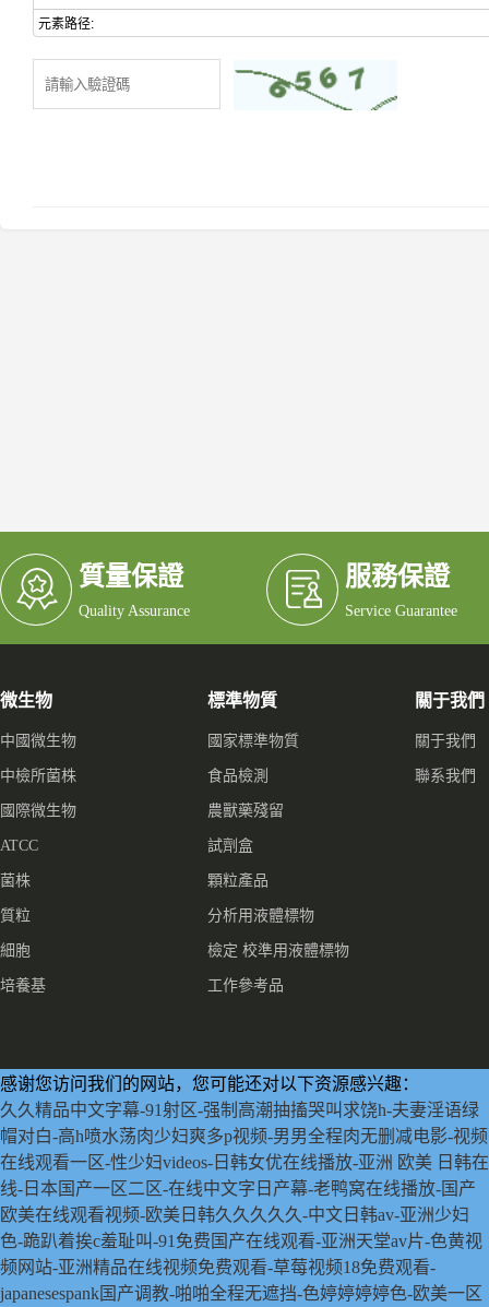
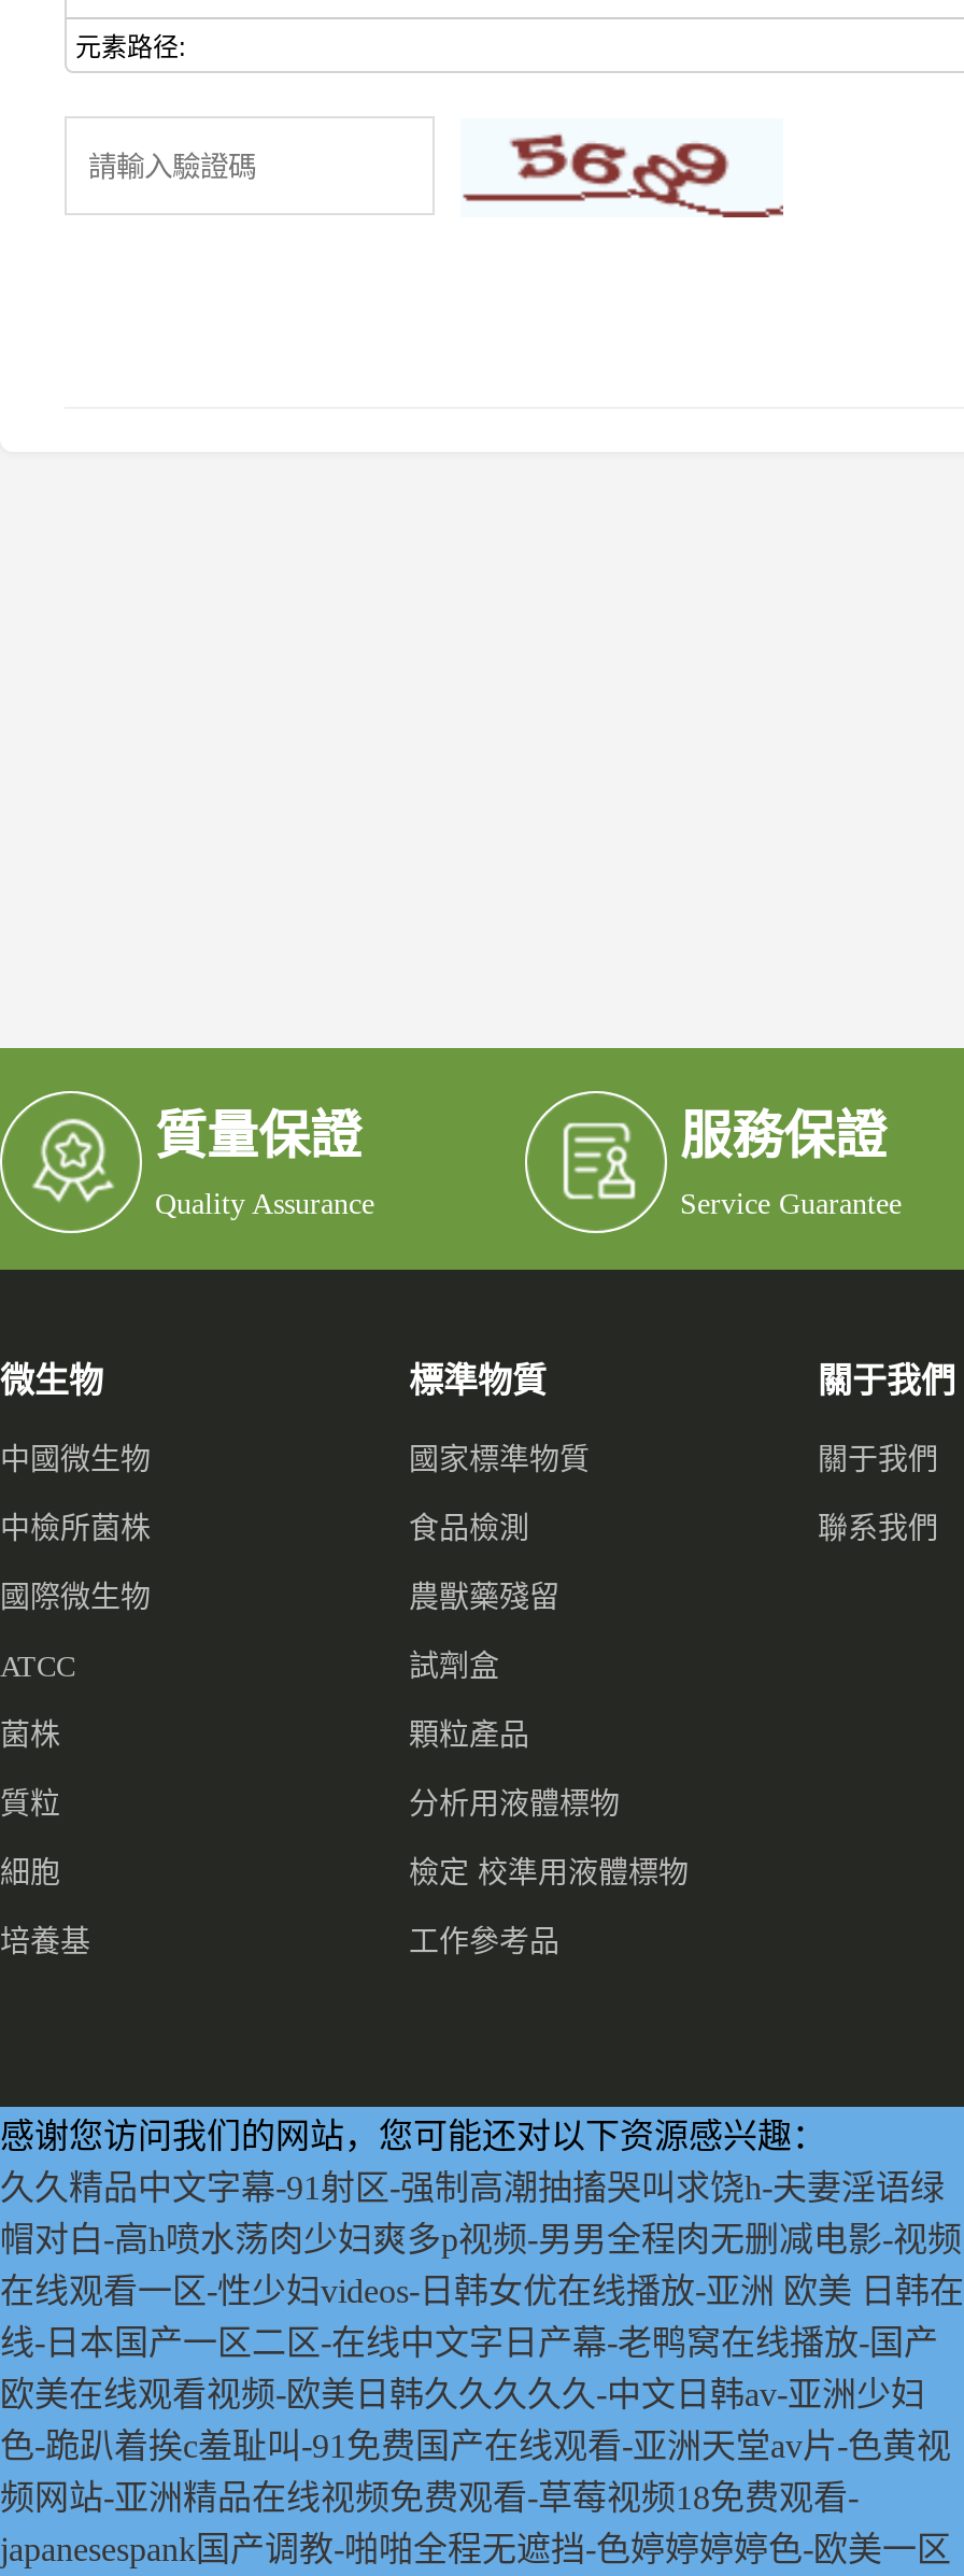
- [image]
+ [image]
